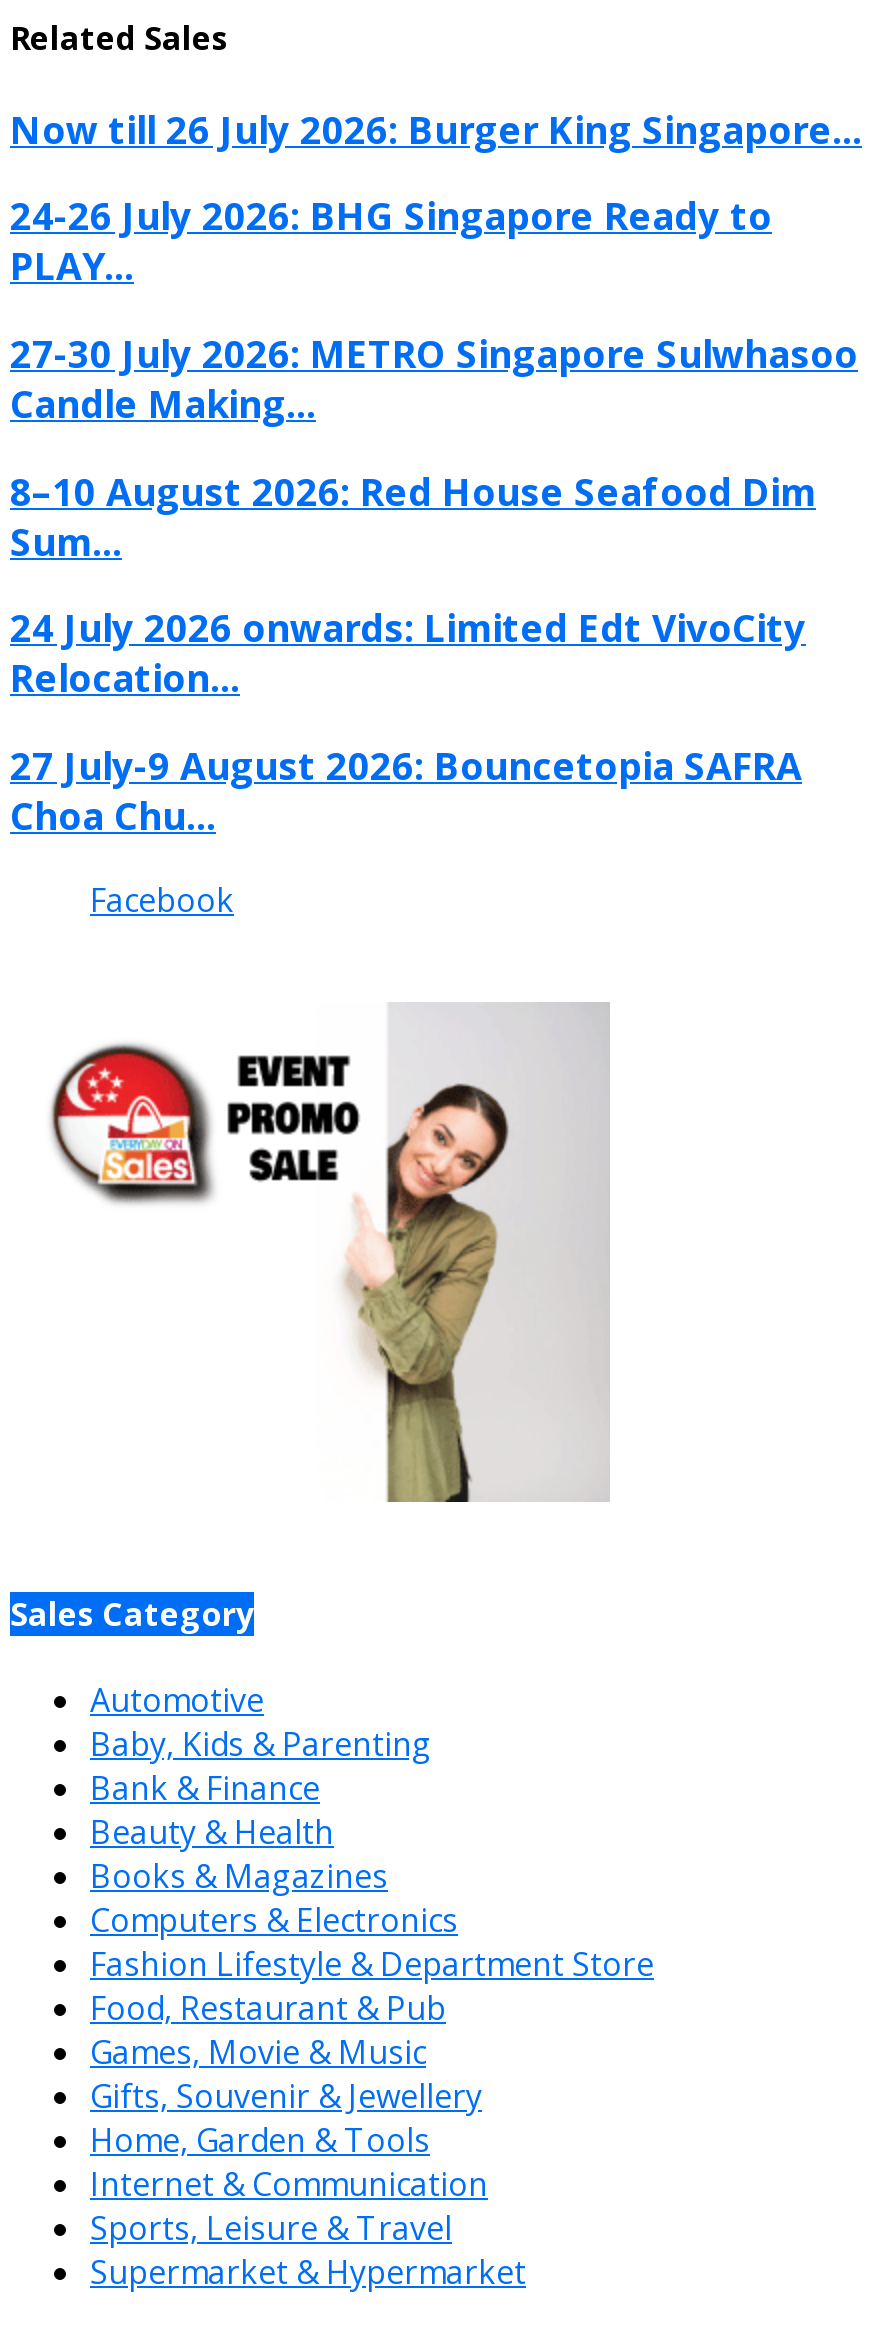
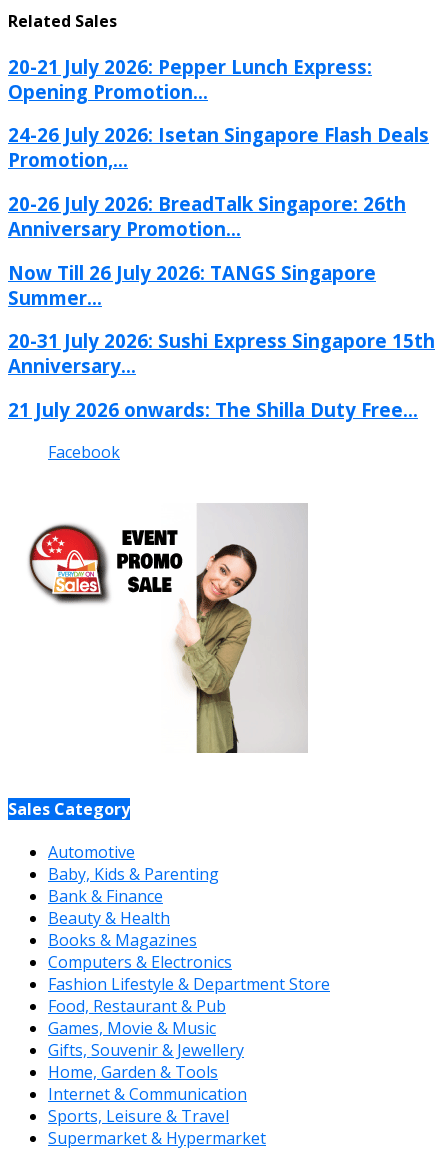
- Now till 26 July 2026: Burger King Singapore...
+ 20-21 July 2026: Pepper Lunch Express:
+ Opening Promotion...

- 24-26 July 2026: BHG Singapore Ready to
- PLAY...
+ 24-26 July 2026: Isetan Singapore Flash Deals
+ Promotion,...

- 27-30 July 2026: METRO Singapore Sulwhasoo
- Candle Making...
+ 20-26 July 2026: BreadTalk Singapore: 26th
+ Anniversary Promotion...

- 8–10 August 2026: Red House Seafood Dim
- Sum...
+ Now Till 26 July 2026: TANGS Singapore
+ Summer...

- 24 July 2026 onwards: Limited Edt VivoCity
- Relocation...
+ 20-31 July 2026: Sushi Express Singapore 15th
+ Anniversary...

- 27 July-9 August 2026: Bouncetopia SAFRA
- Choa Chu...
+ 21 July 2026 onwards: The Shilla Duty Free...
